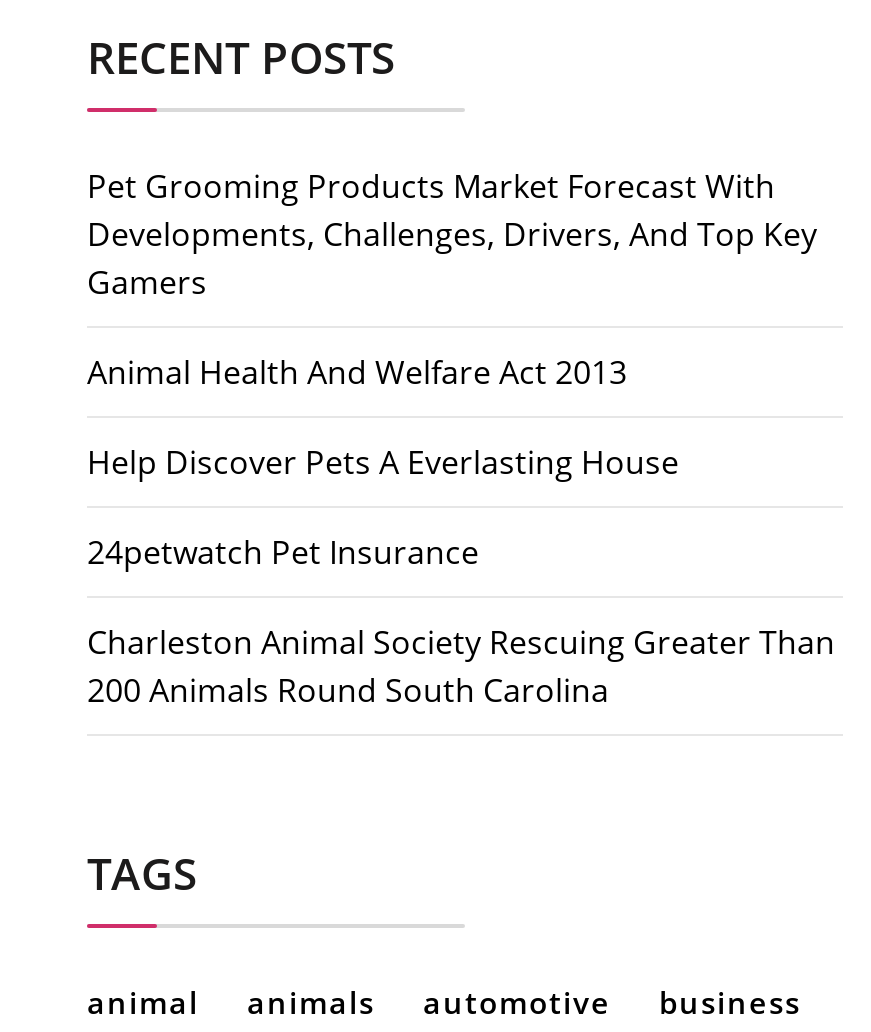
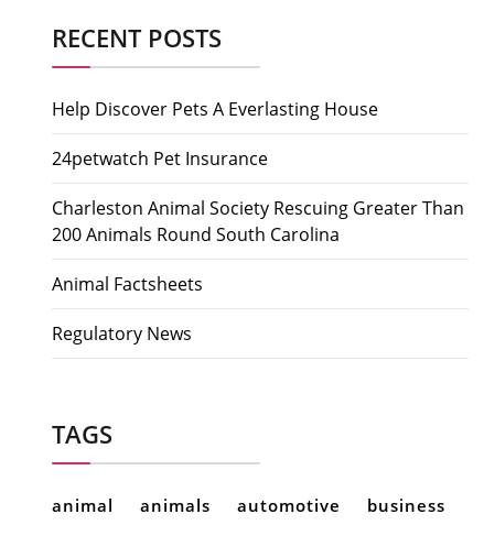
- Pet Grooming Products Market Forecast With
- Developments, Challenges, Drivers, And Top Key
- Gamers
- Animal Health And Welfare Act 2013

moved up: Help Discover Pets A Everlasting House | 24petwatch Pet Insurance | Charleston Animal Society Rescuing Greater Than | 200 Animals Round South Carolina

+ Animal Factsheets
+ Regulatory News
